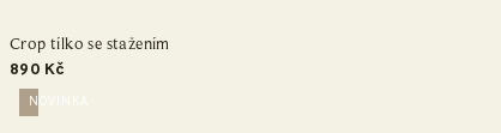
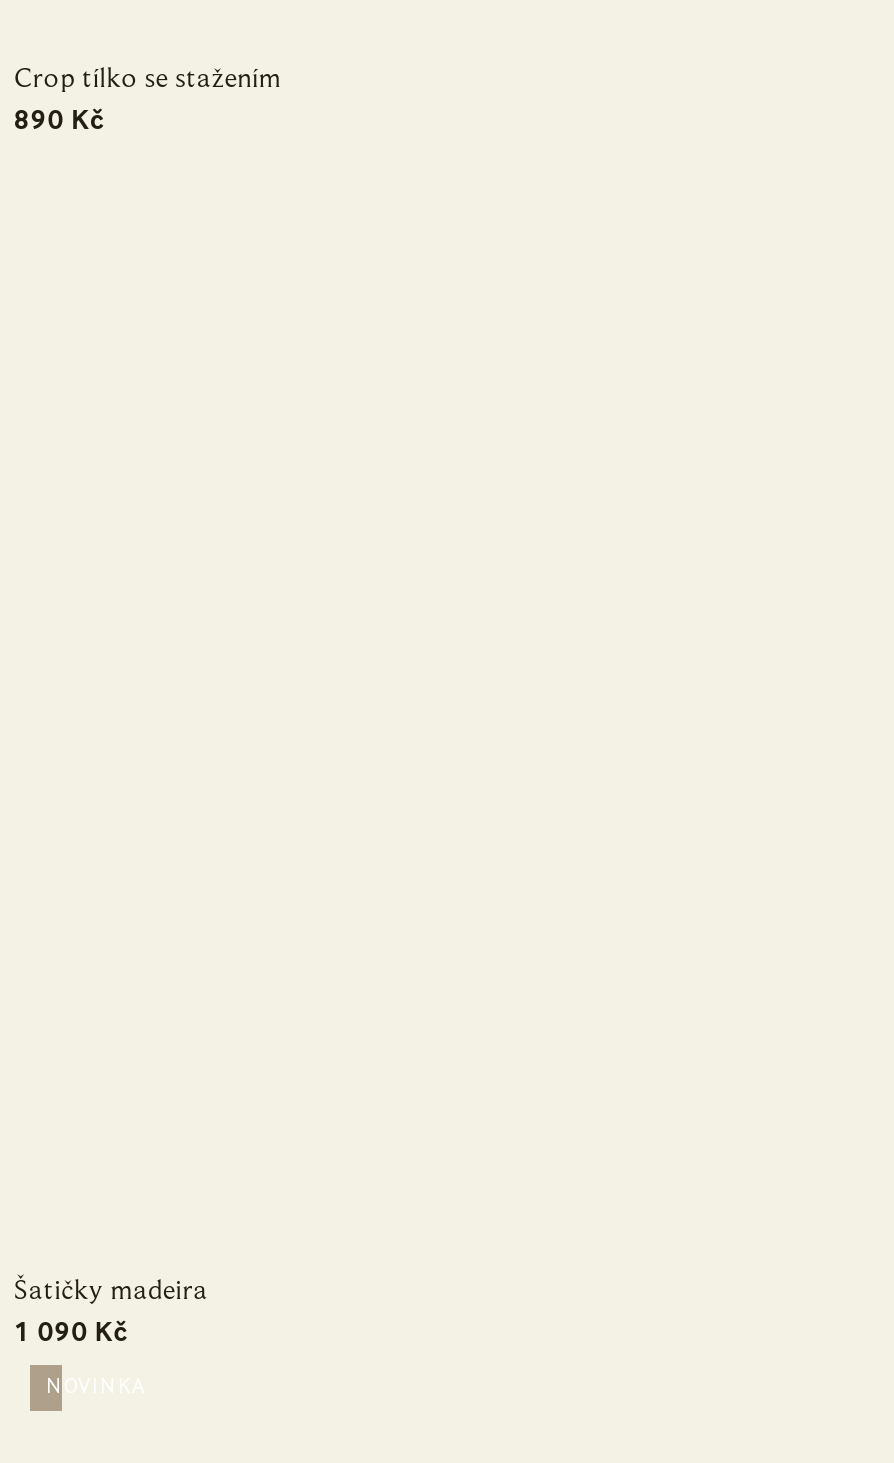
+ Šatičky madeira
+ 1 090 Kč
